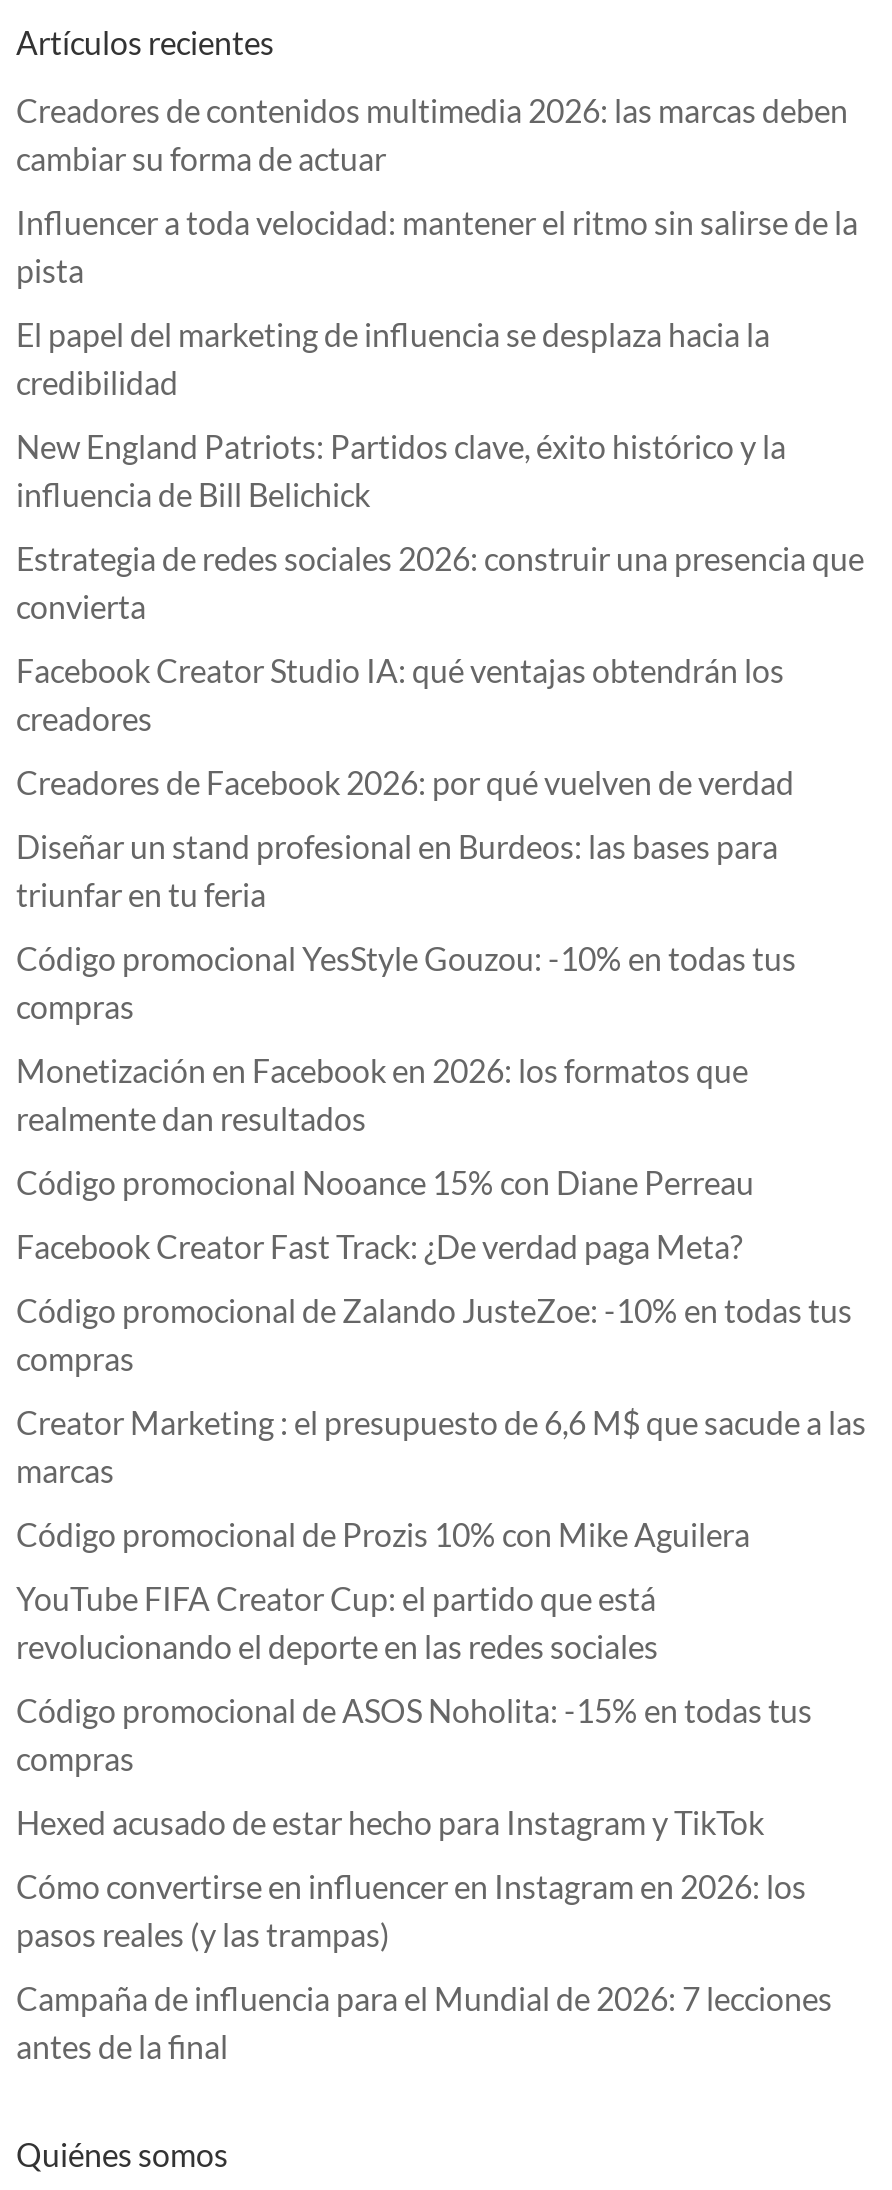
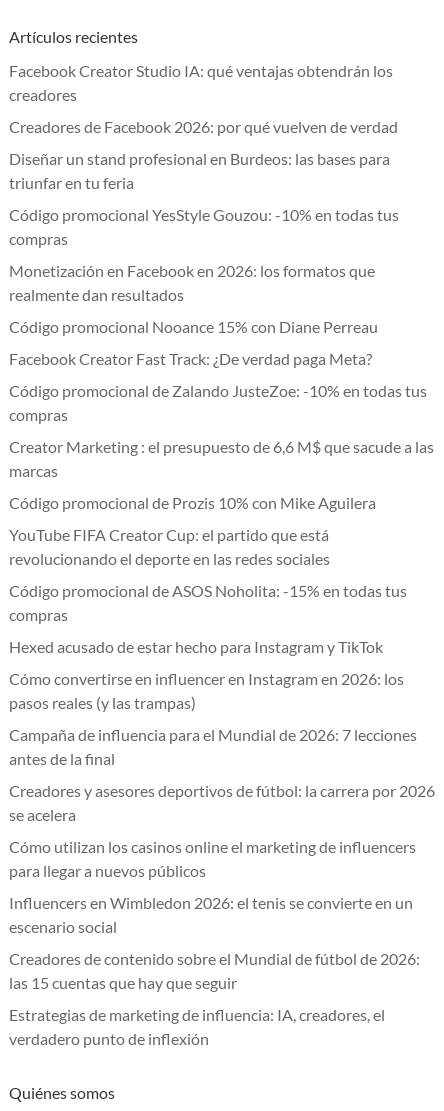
- Creadores de contenidos multimedia 2026: las marcas deben
- cambiar su forma de actuar
- Influencer a toda velocidad: mantener el ritmo sin salirse de la
- pista
- El papel del marketing de influencia se desplaza hacia la
- credibilidad
- New England Patriots: Partidos clave, éxito histórico y la
- influencia de Bill Belichick
- Estrategia de redes sociales 2026: construir una presencia que
- convierta

moved up: Facebook Creator Studio IA: qué ventajas obtendrán los | creadores | Creadores de Facebook 2026: por qué vuelven de verdad | ... | Campaña de influencia para el Mundial de 2026: 7 lecciones | antes de la final

+ Creadores y asesores deportivos de fútbol: la carrera por 2026
+ se acelera
+ Cómo utilizan los casinos online el marketing de influencers
+ para llegar a nuevos públicos
+ Influencers en Wimbledon 2026: el tenis se convierte en un
+ escenario social
+ Creadores de contenido sobre el Mundial de fútbol de 2026:
+ las 15 cuentas que hay que seguir
+ Estrategias de marketing de influencia: IA, creadores, el
+ verdadero punto de inflexión
